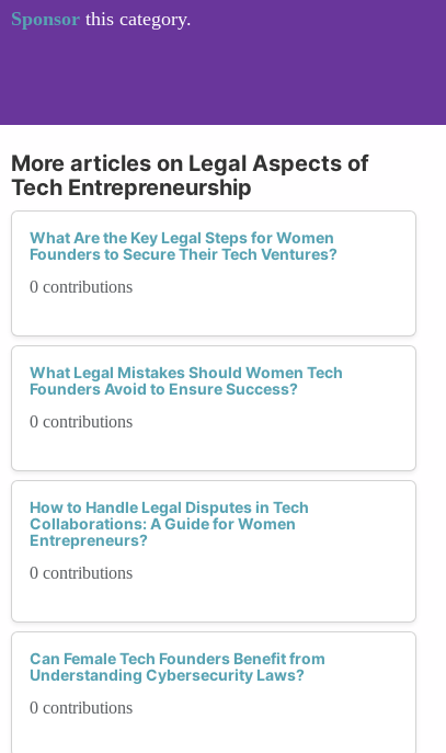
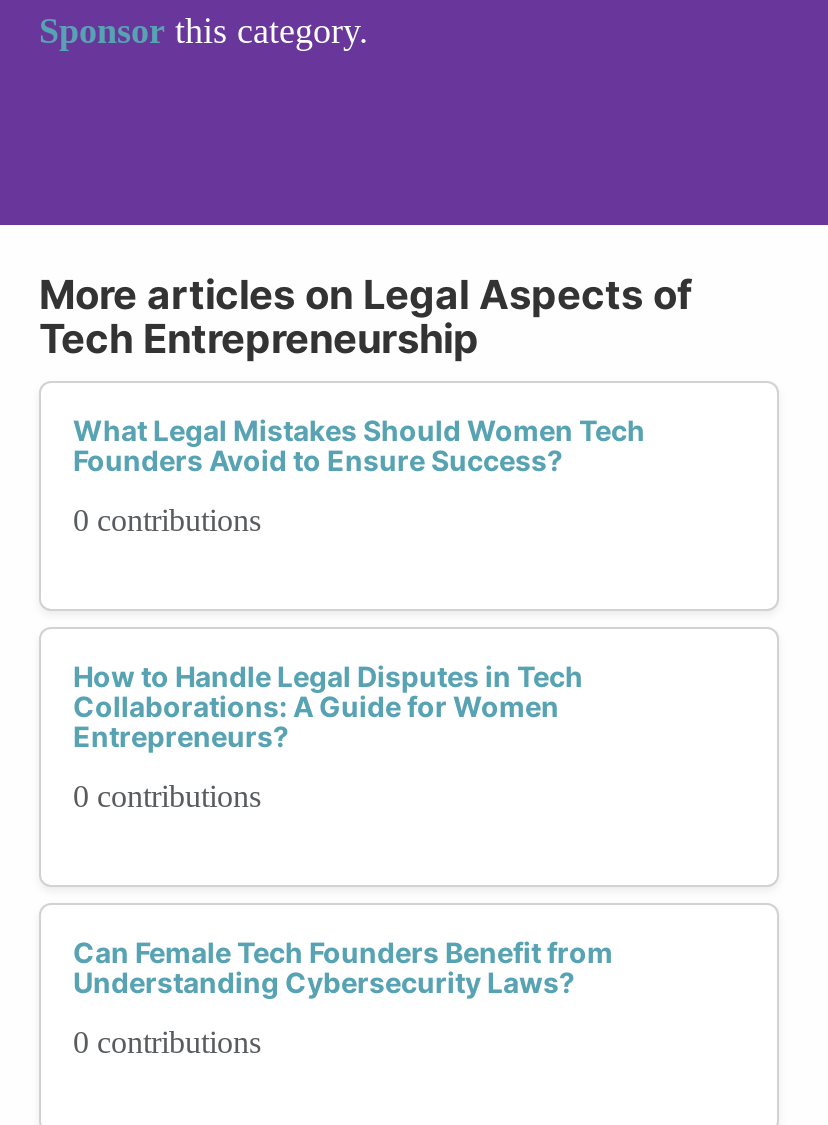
- What Are the Key Legal Steps for Women
- Founders to Secure Their Tech Ventures?
- 0 contributions
